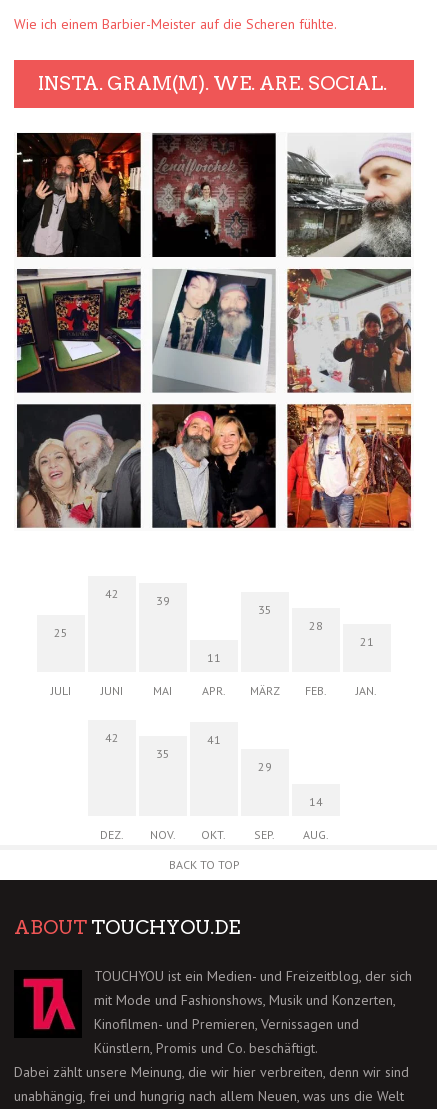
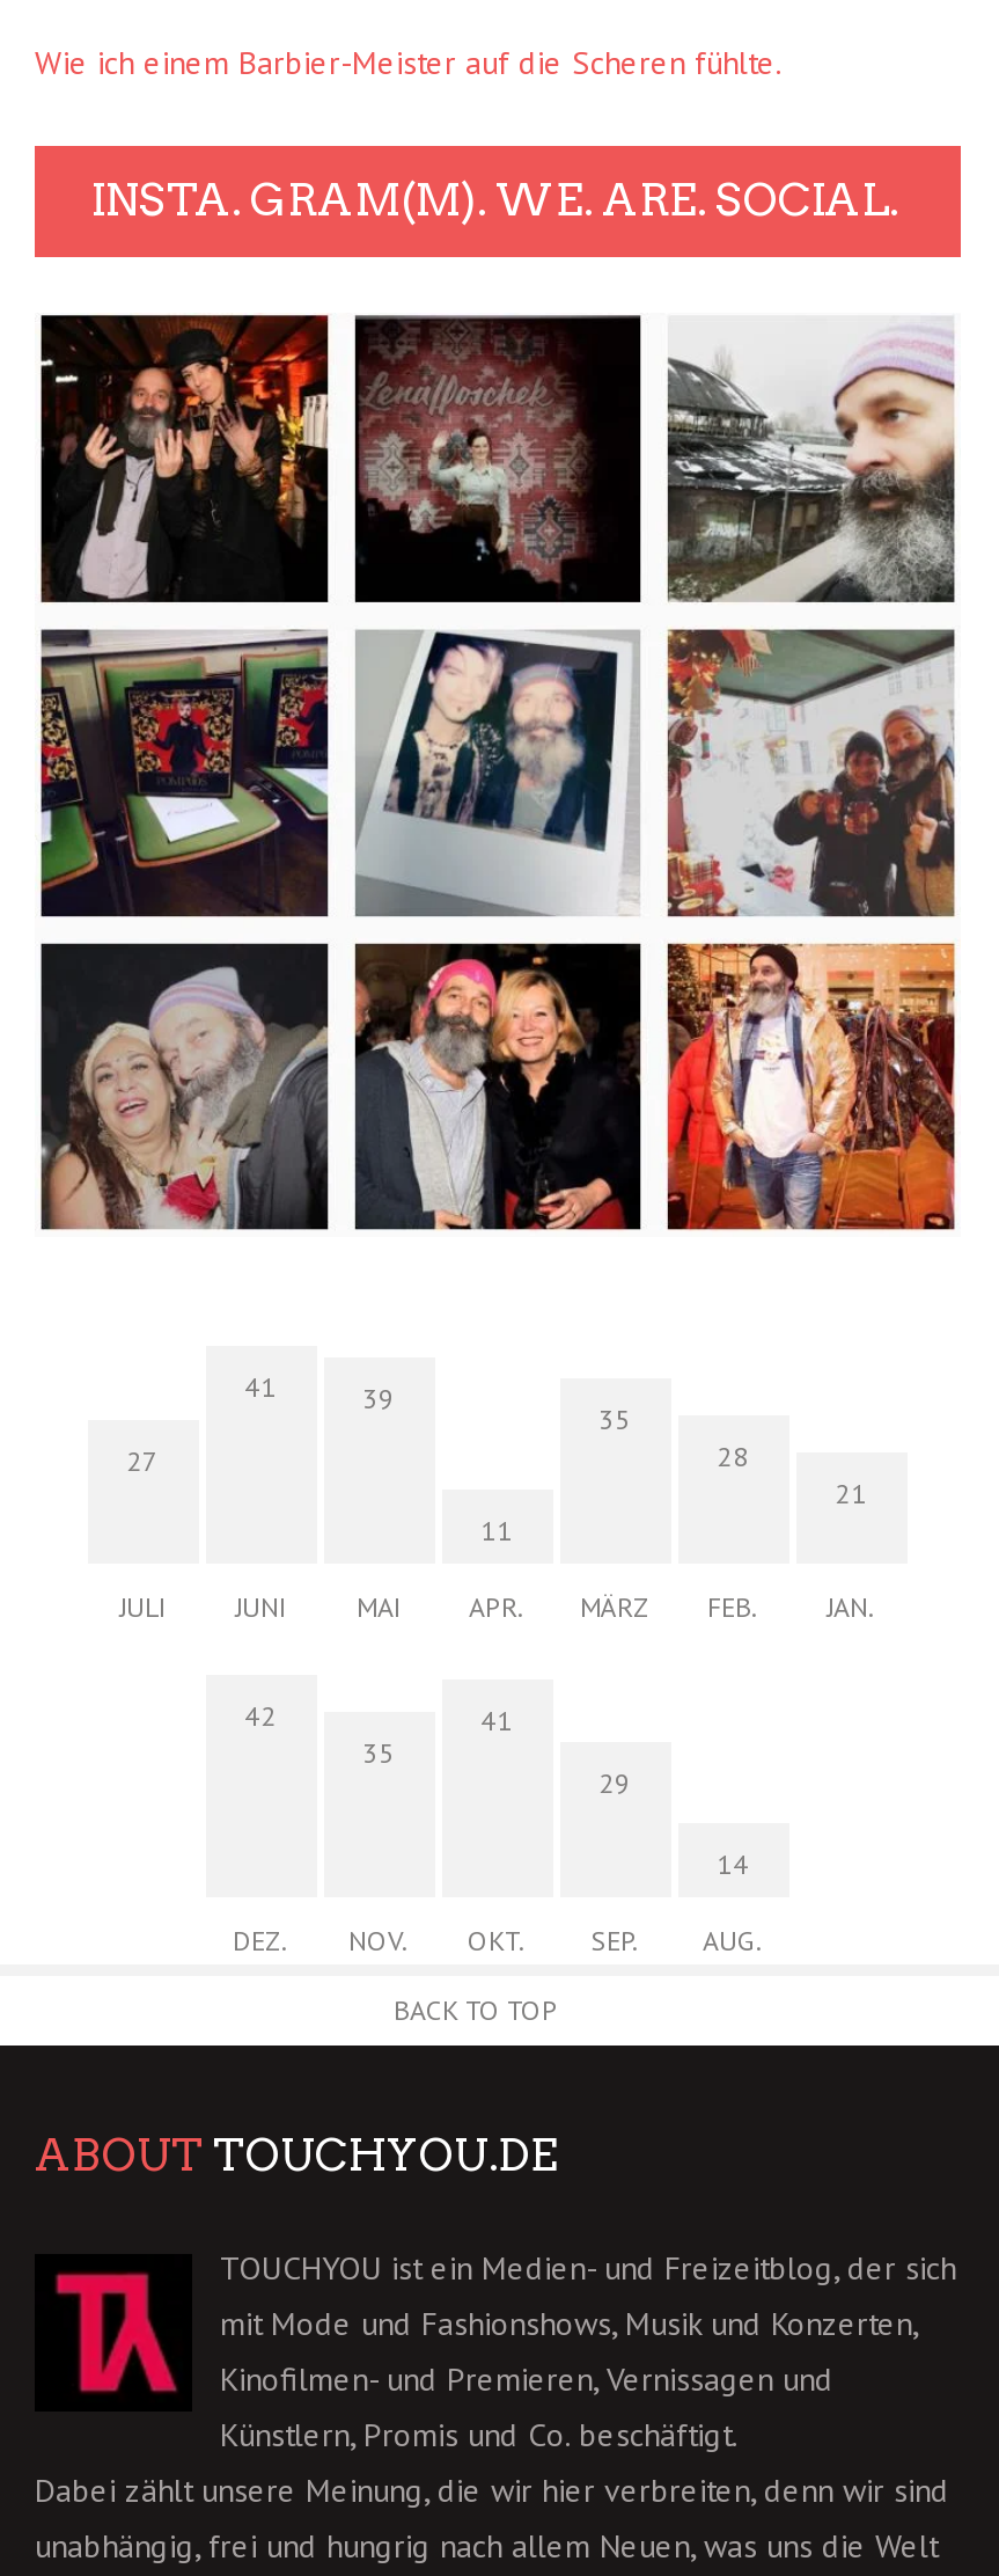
- 42
+ 41

- 25
+ 27
